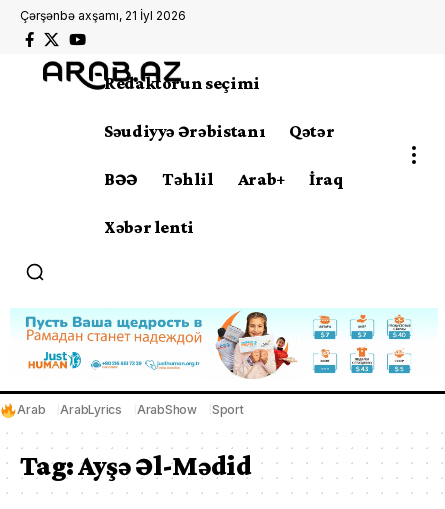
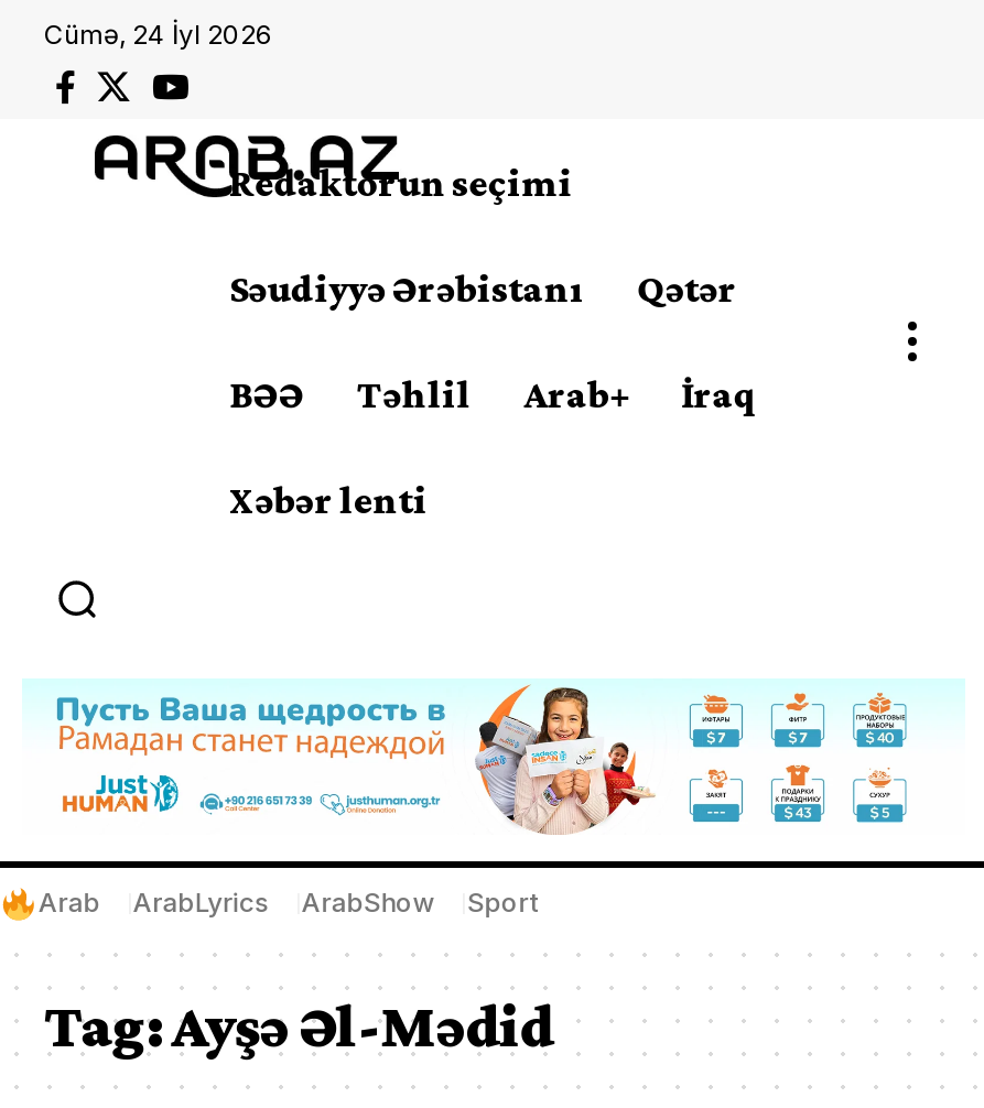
- Çərşənbə axşamı, 21 İyl 2026
+ Cümə, 24 İyl 2026
